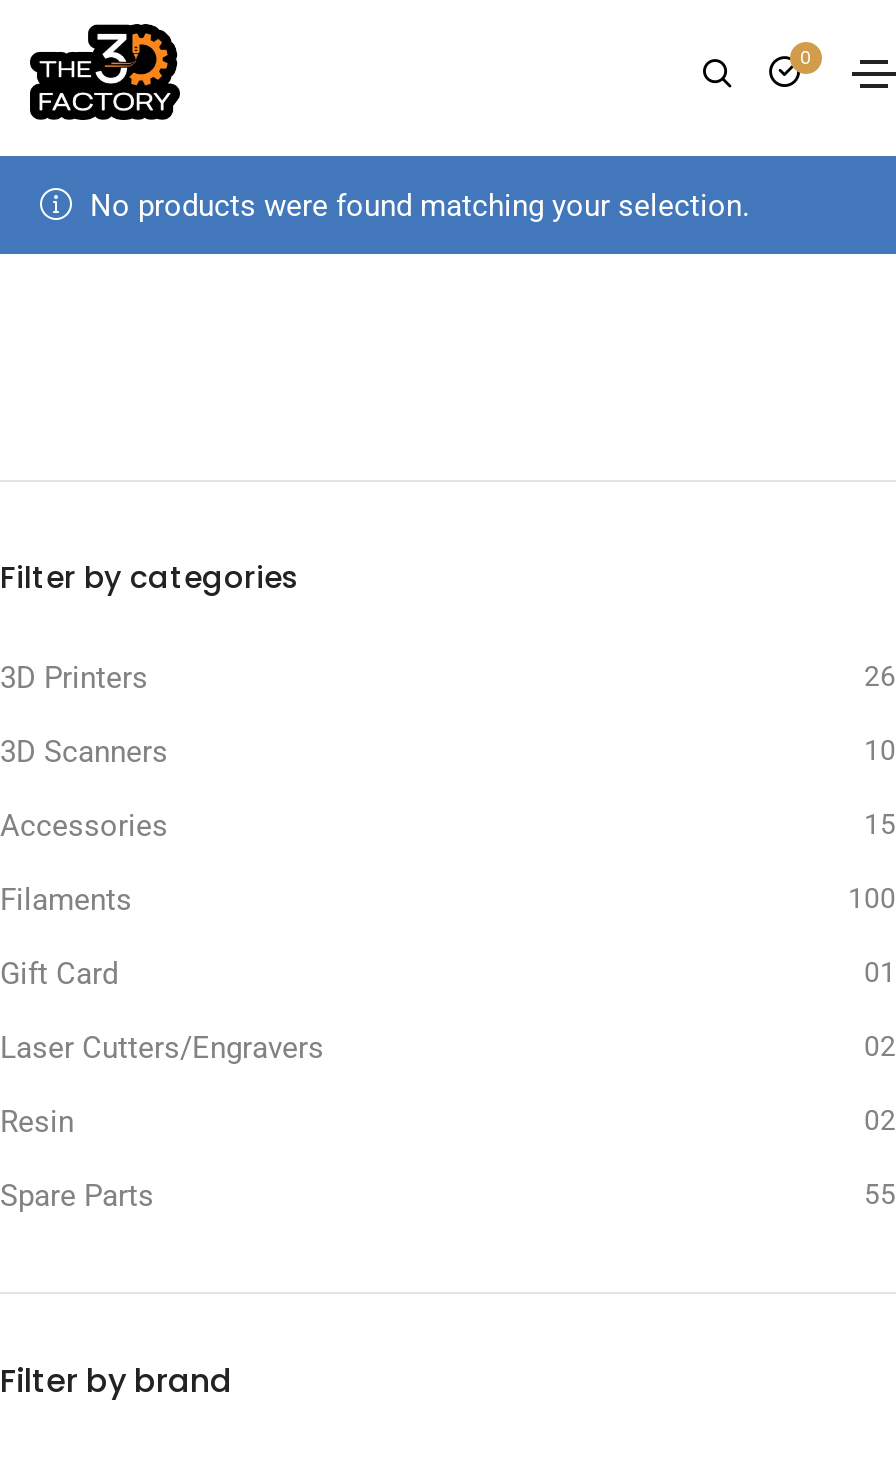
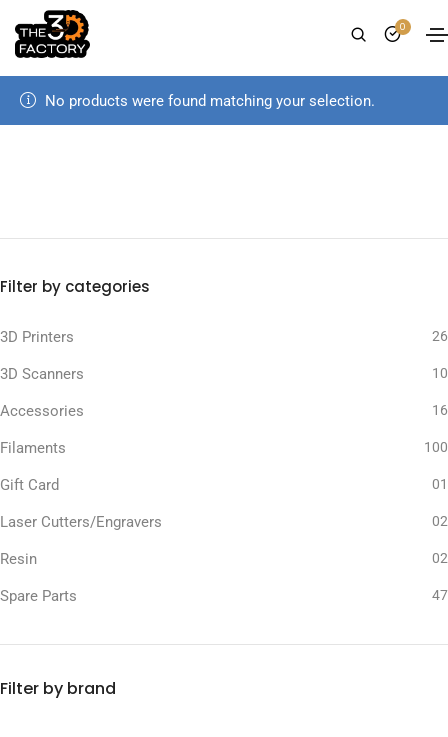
- 15
+ 16

- 55
+ 47
